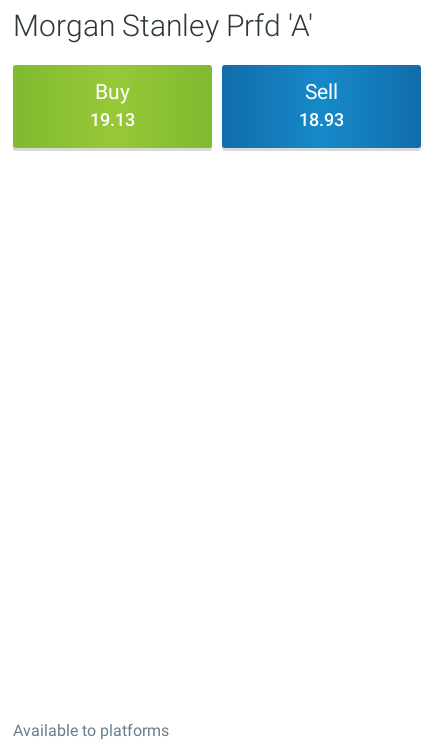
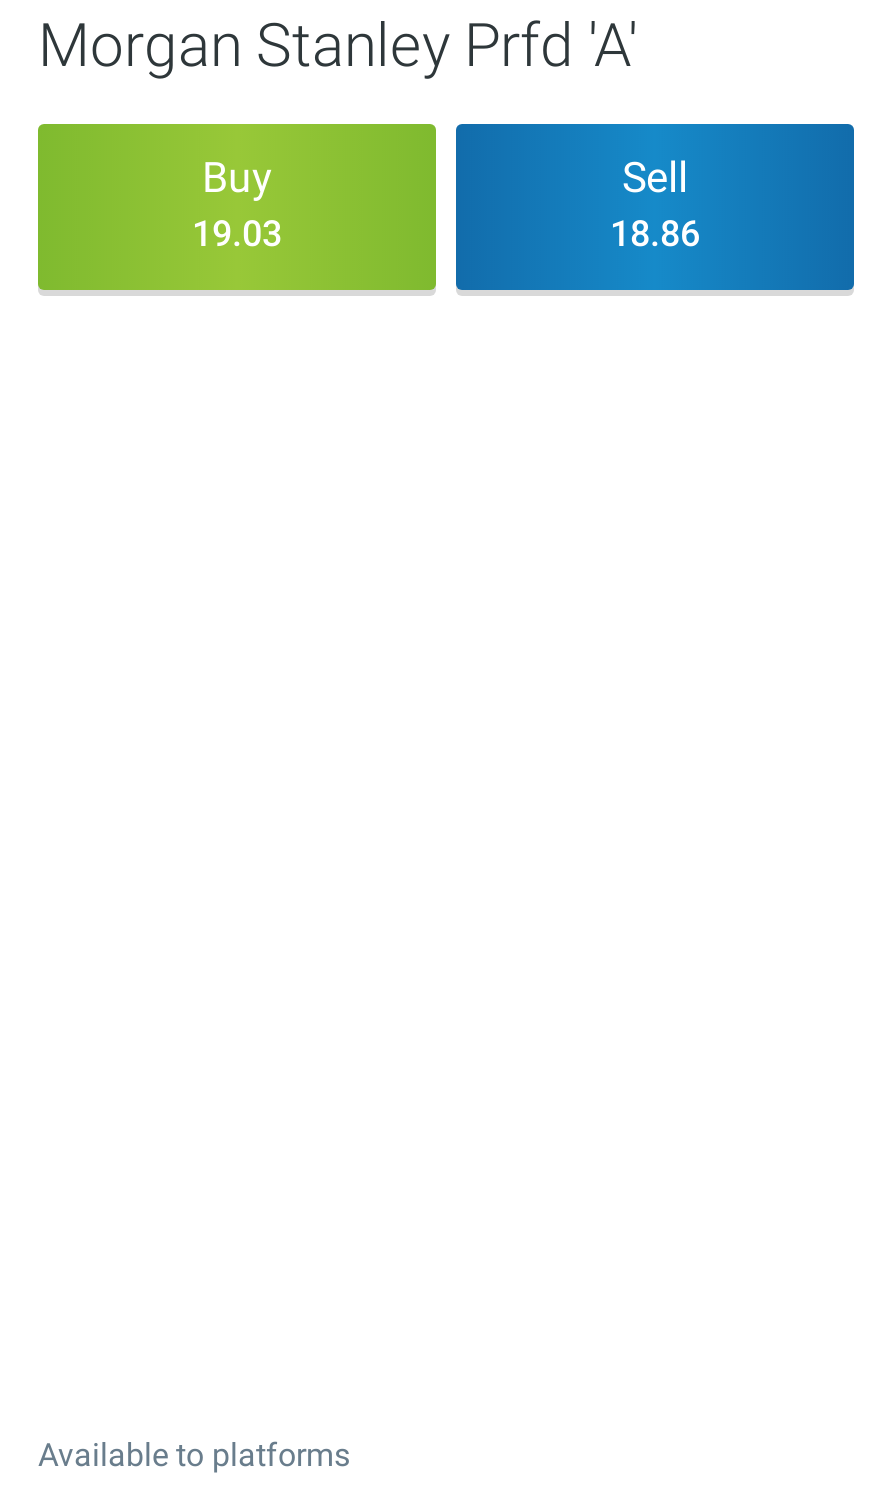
- 19.13
+ 19.03

- 18.93
+ 18.86
